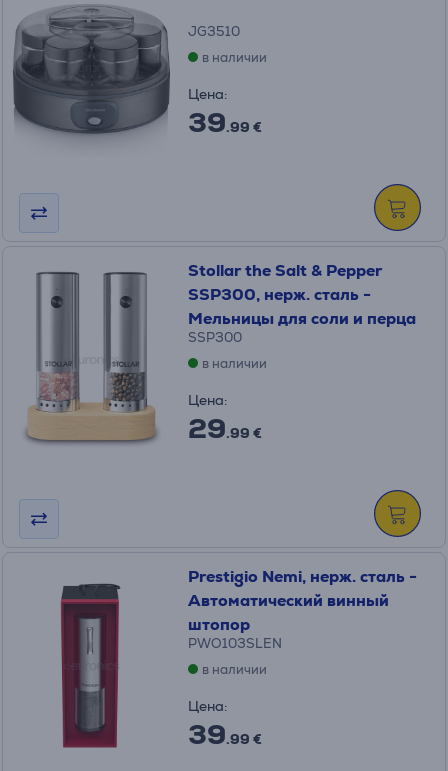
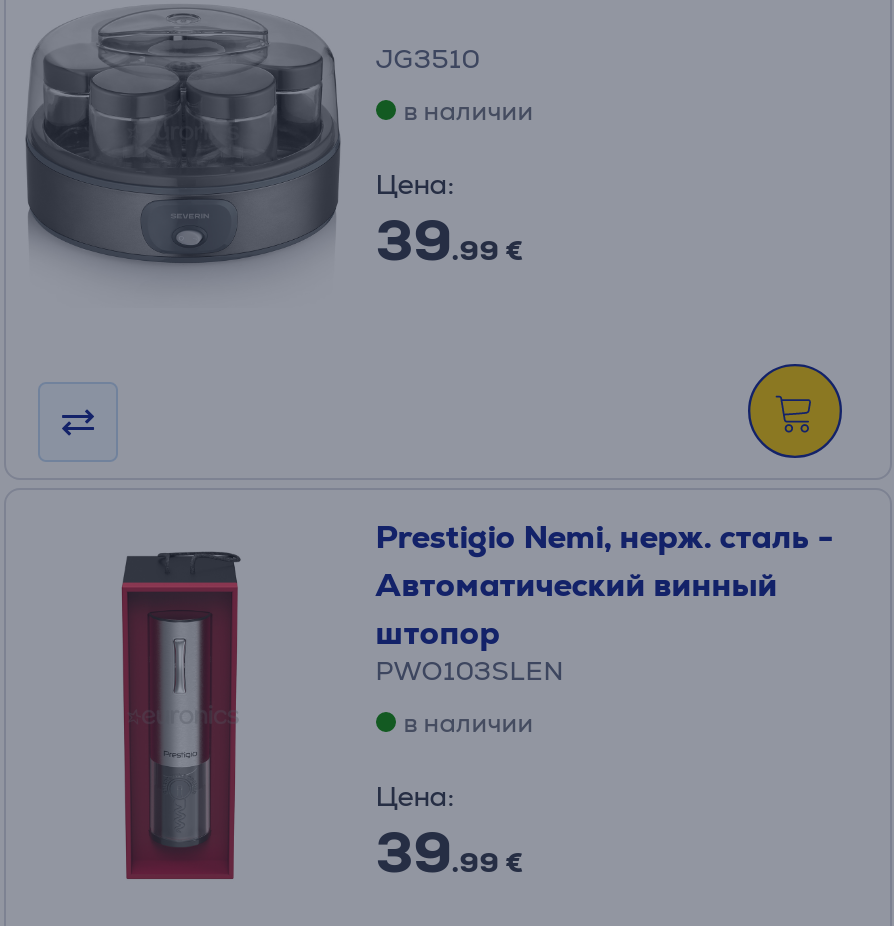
- [image]
- Stollar the Salt & Pepper
- SSP300, нерж. сталь -
- Мельницы для соли и перца
- SSP300
- в наличии
- Цена:
- 29.99 €
